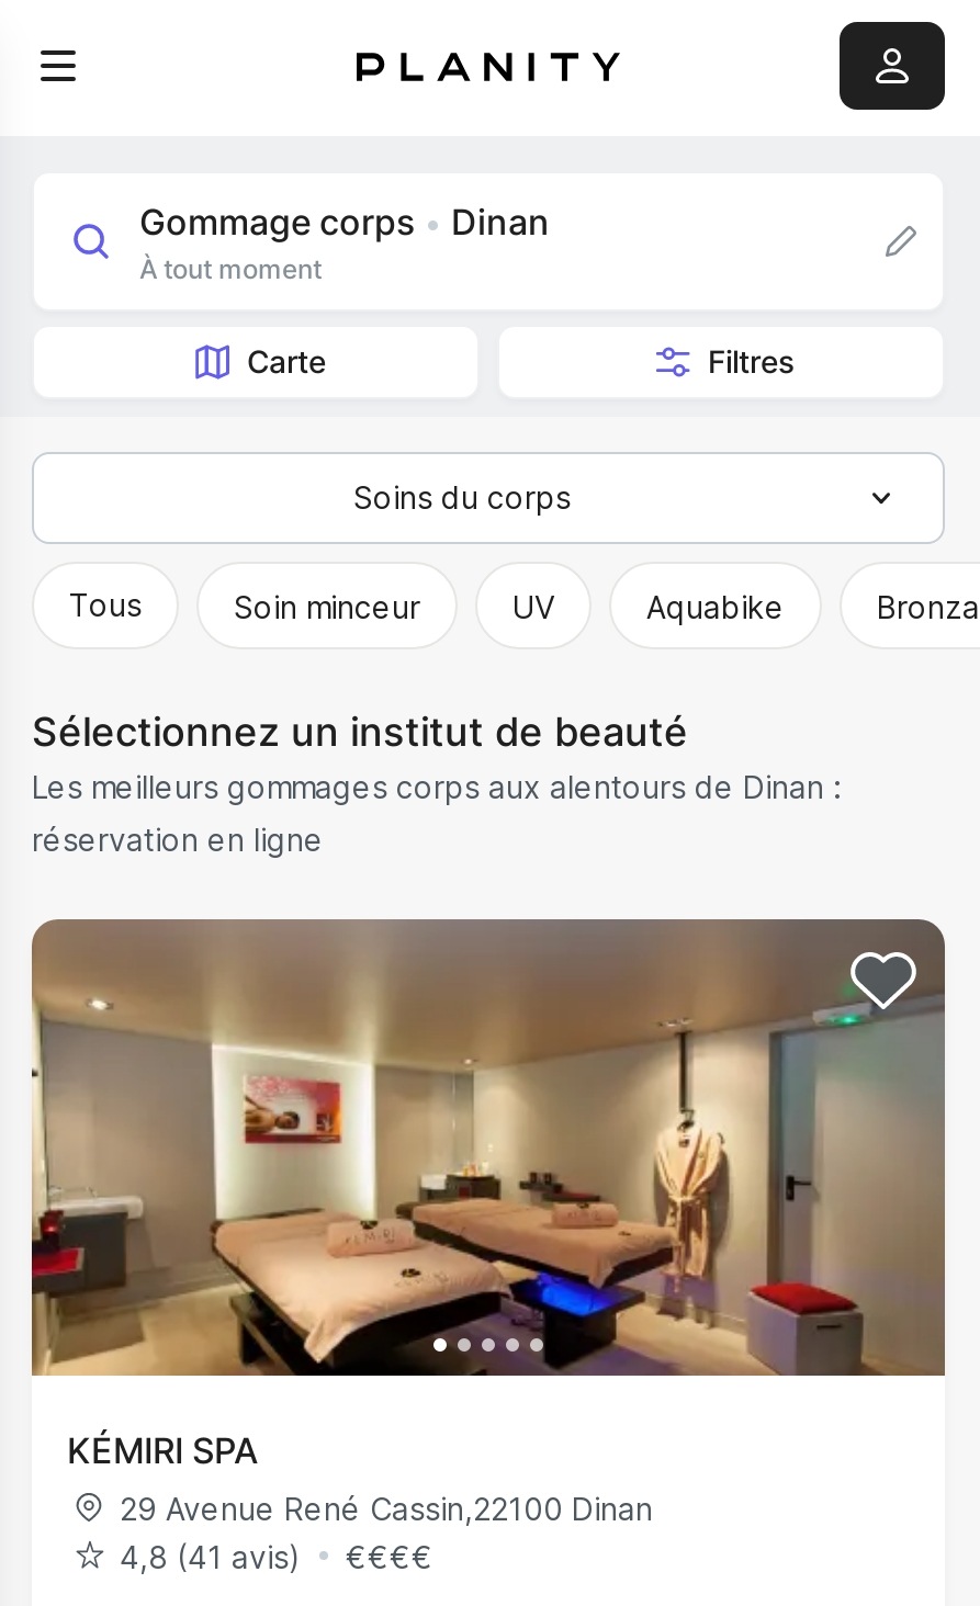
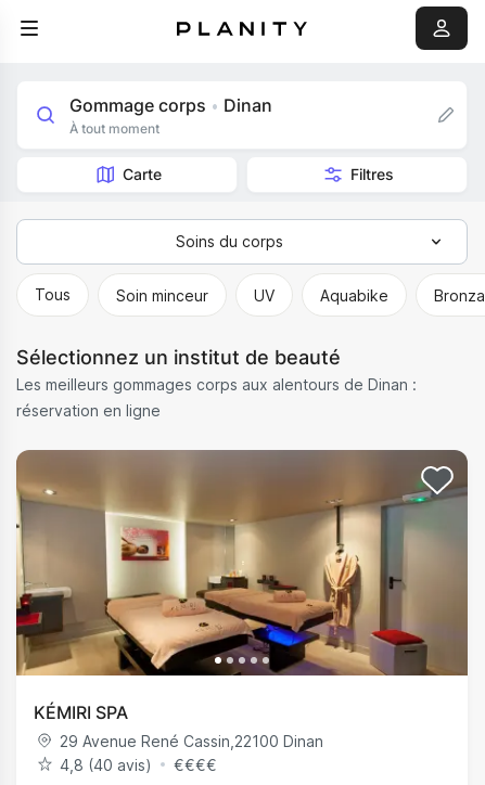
- 4,8 (41 avis)
+ 4,8 (40 avis)
